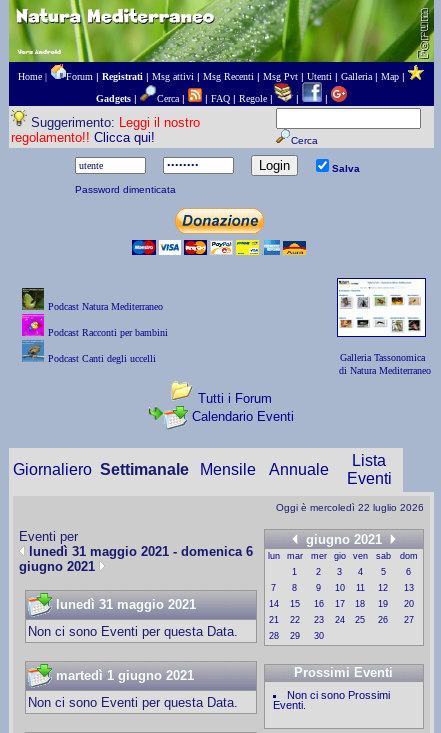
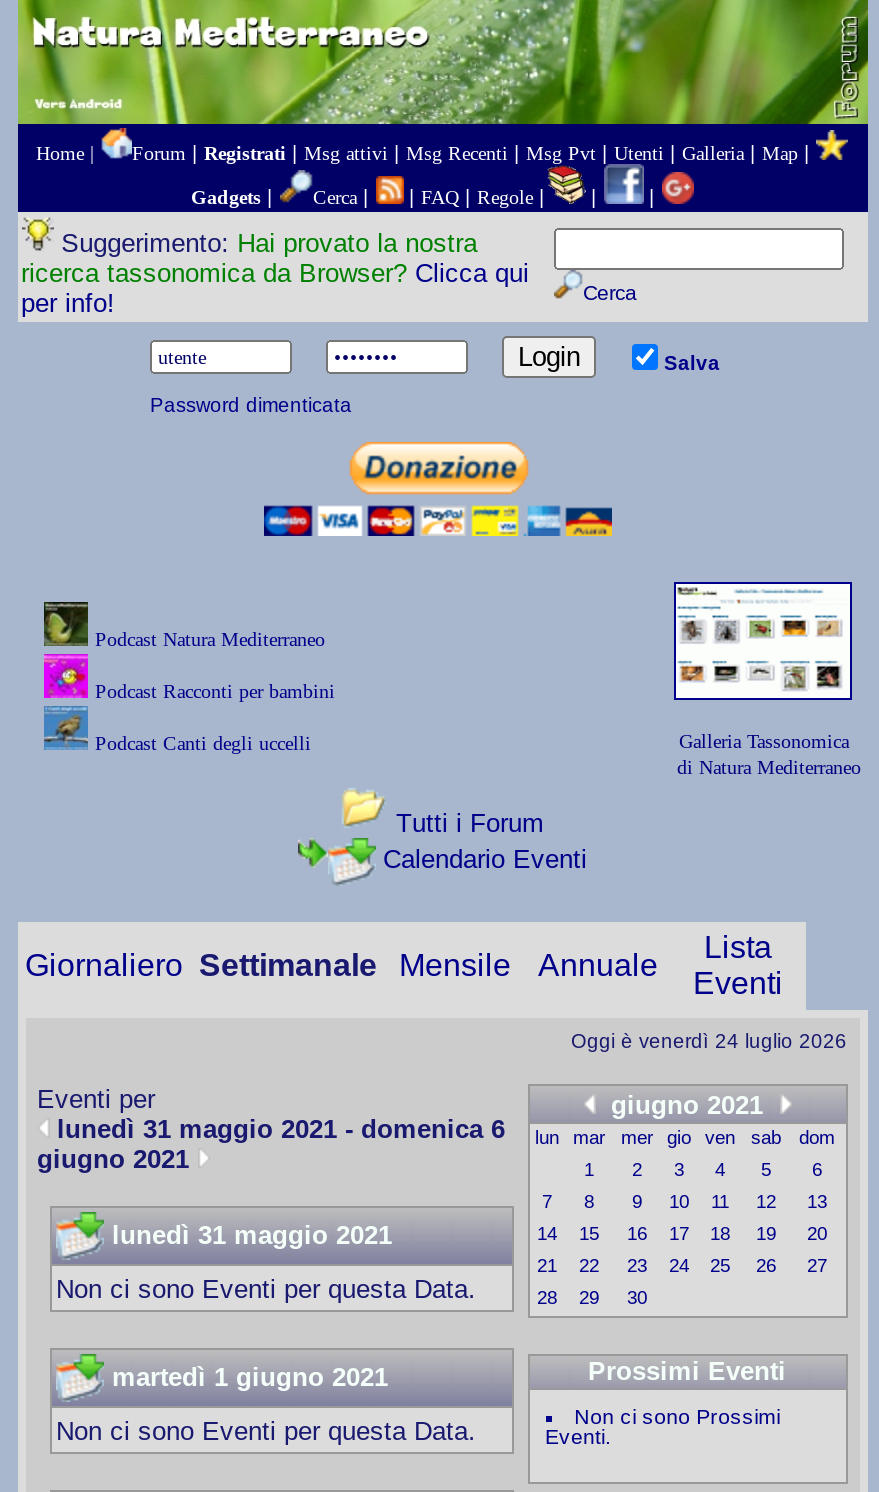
- Suggerimento: Leggi il nostro
- regolamento!! Clicca qui!
+ Suggerimento: Hai provato la nostra
+ ricerca tassonomica da Browser? Clicca qui
+ per info!

- Oggi è mercoledì 22 luglio 2026
+ Oggi è venerdì 24 luglio 2026
